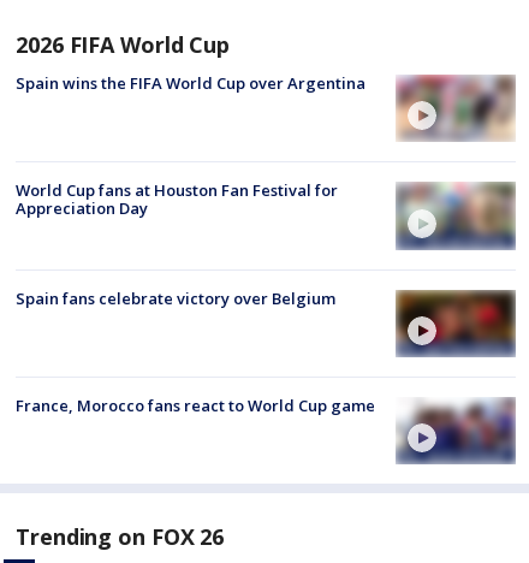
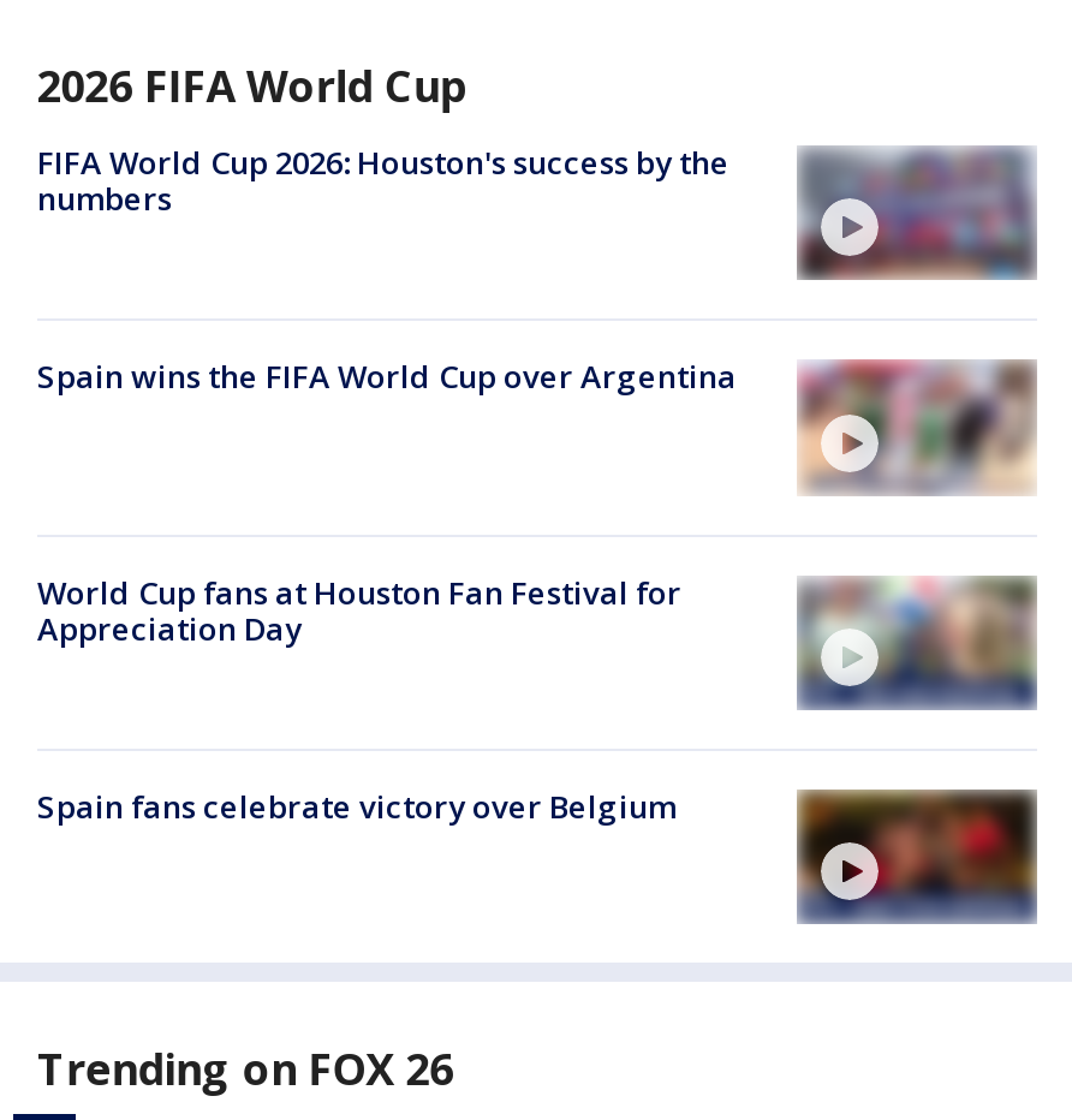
+ [image]
+ FIFA World Cup 2026: Houston's success by the
+ numbers

moved down: [image] | Spain wins the FIFA World Cup over Argentina | World Cup fans at Houston Fan Festival for | Appreciation Day | Spain fans celebrate victory over Belgium

moved down: [image]

- [image]
- France, Morocco fans react to World Cup game
